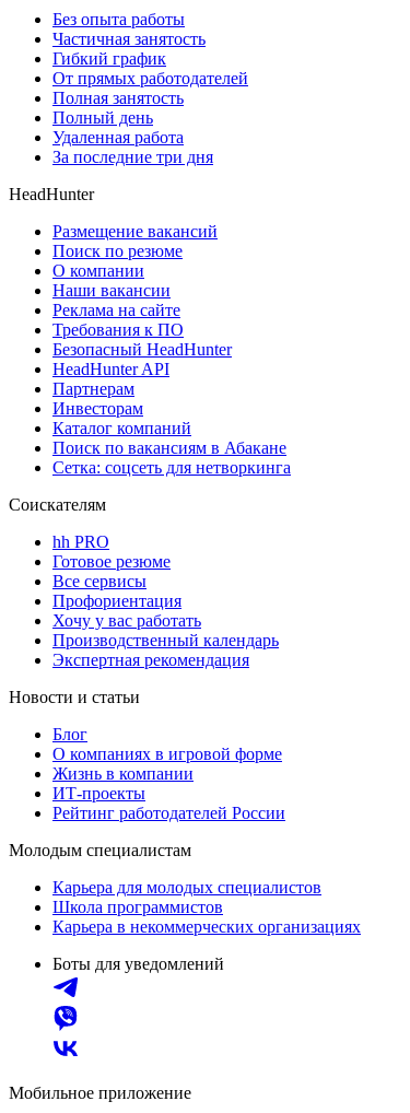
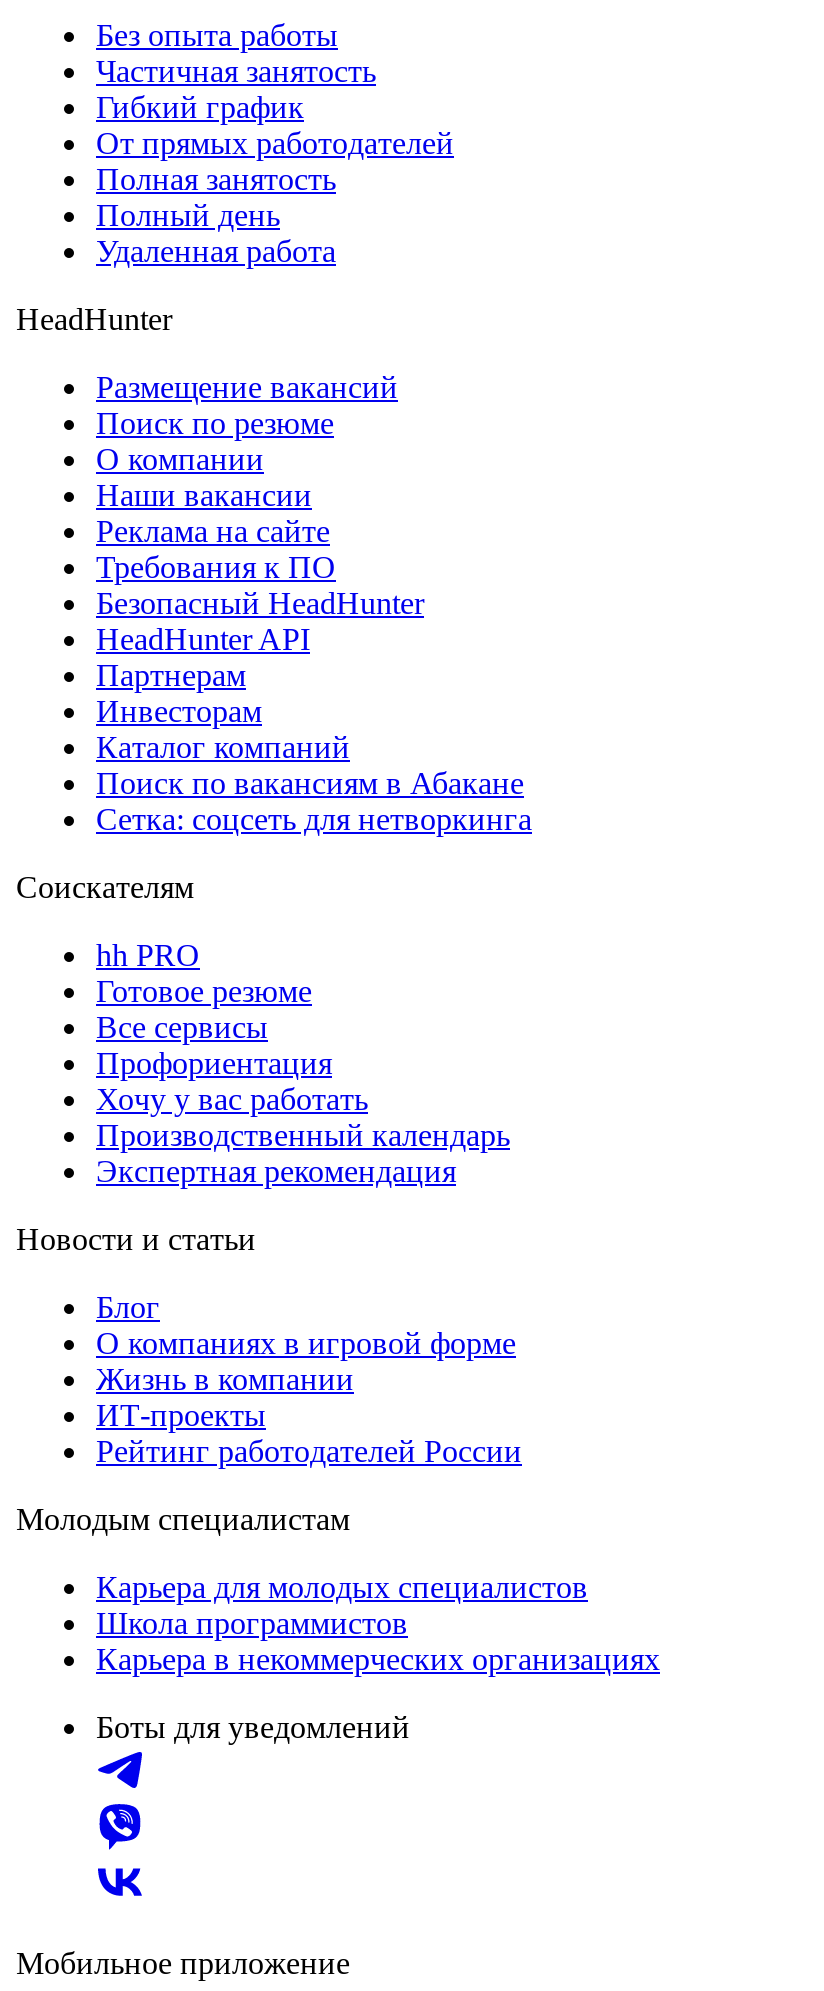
- За последние три дня
